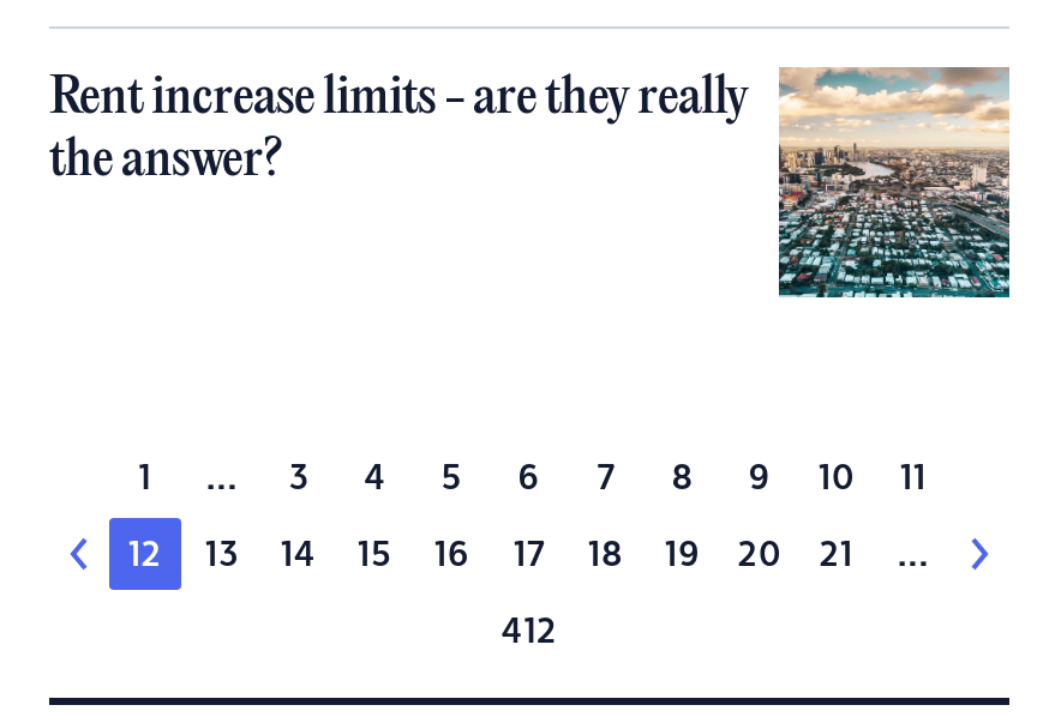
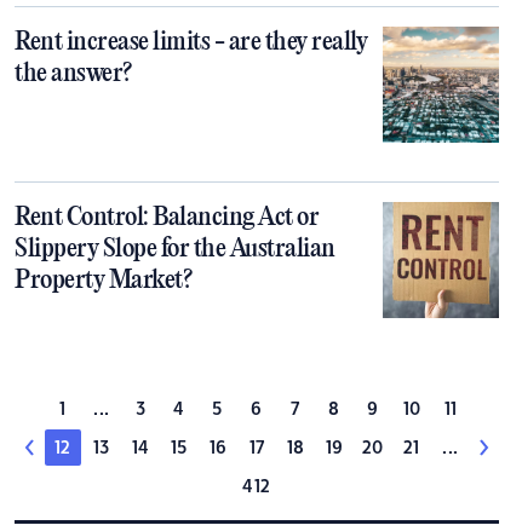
+ [image]
+ Rent Control: Balancing Act or
+ Slippery Slope for the Australian
+ Property Market?
